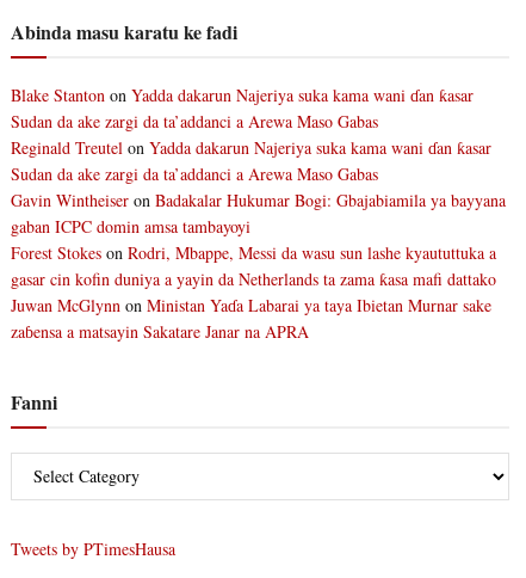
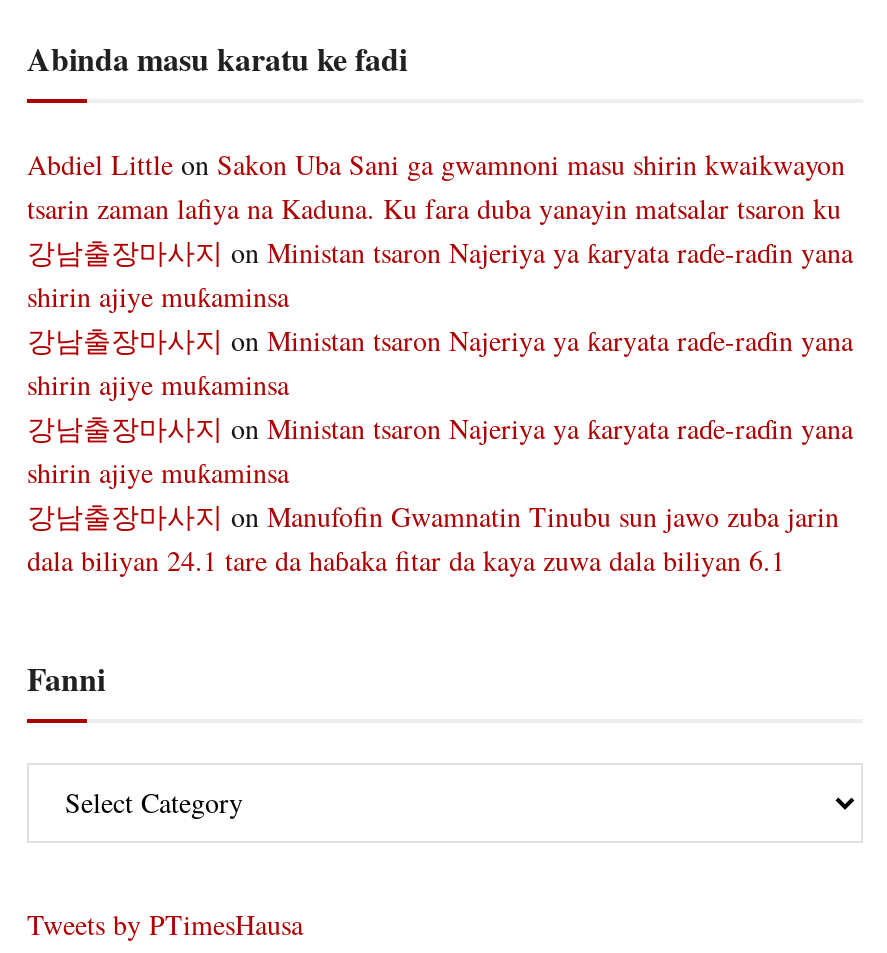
- Blake Stanton on Yadda dakarun Najeriya suka kama wani ɗan ƙasar
- Sudan da ake zargi da ta’addanci a Arewa Maso Gabas
- Reginald Treutel on Yadda dakarun Najeriya suka kama wani ɗan ƙasar
- Sudan da ake zargi da ta’addanci a Arewa Maso Gabas
- Gavin Wintheiser on Badakalar Hukumar Bogi: Gbajabiamila ya bayyana
- gaban ICPC domin amsa tambayoyi
- Forest Stokes on Rodri, Mbappe, Messi da wasu sun lashe kyaututtuka a
- gasar cin kofin duniya a yayin da Netherlands ta zama ƙasa mafi dattako
- Juwan McGlynn on Ministan Yaɗa Labarai ya taya Ibietan Murnar sake
- zaɓensa a matsayin Sakatare Janar na APRA
+ Abdiel Little on Sakon Uba Sani ga gwamnoni masu shirin kwaikwayon
+ tsarin zaman lafiya na Kaduna. Ku fara duba yanayin matsalar tsaron ku
+ 강남출장마사지 on Ministan tsaron Najeriya ya ƙaryata raɗe-raɗin yana
+ shirin ajiye muƙaminsa
+ 강남출장마사지 on Ministan tsaron Najeriya ya ƙaryata raɗe-raɗin yana
+ shirin ajiye muƙaminsa
+ 강남출장마사지 on Ministan tsaron Najeriya ya ƙaryata raɗe-raɗin yana
+ shirin ajiye muƙaminsa
+ 강남출장마사지 on Manufofin Gwamnatin Tinubu sun jawo zuba jarin
+ dala biliyan 24.1 tare da haɓaka fitar da kaya zuwa dala biliyan 6.1
